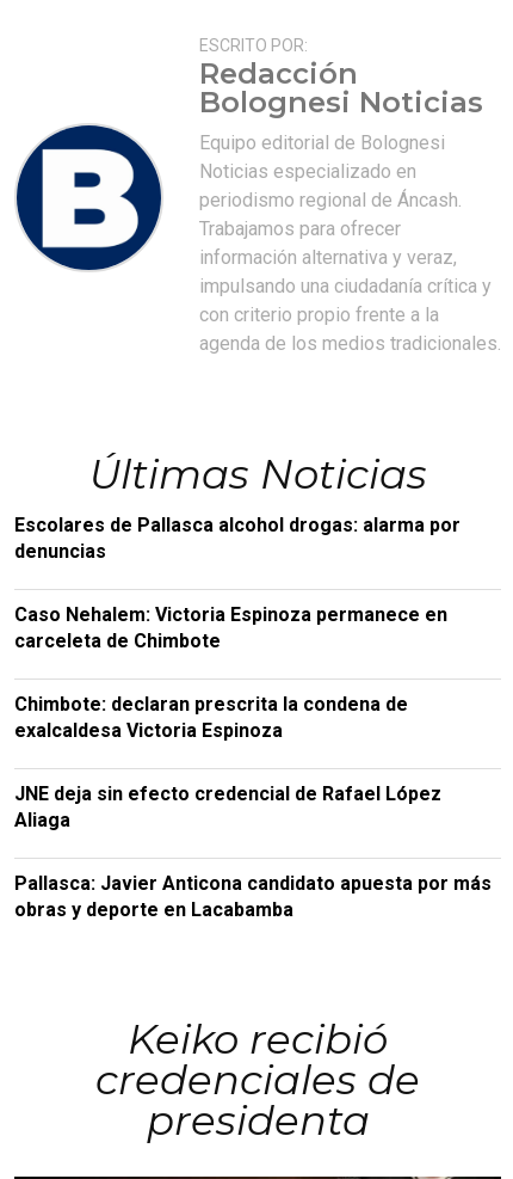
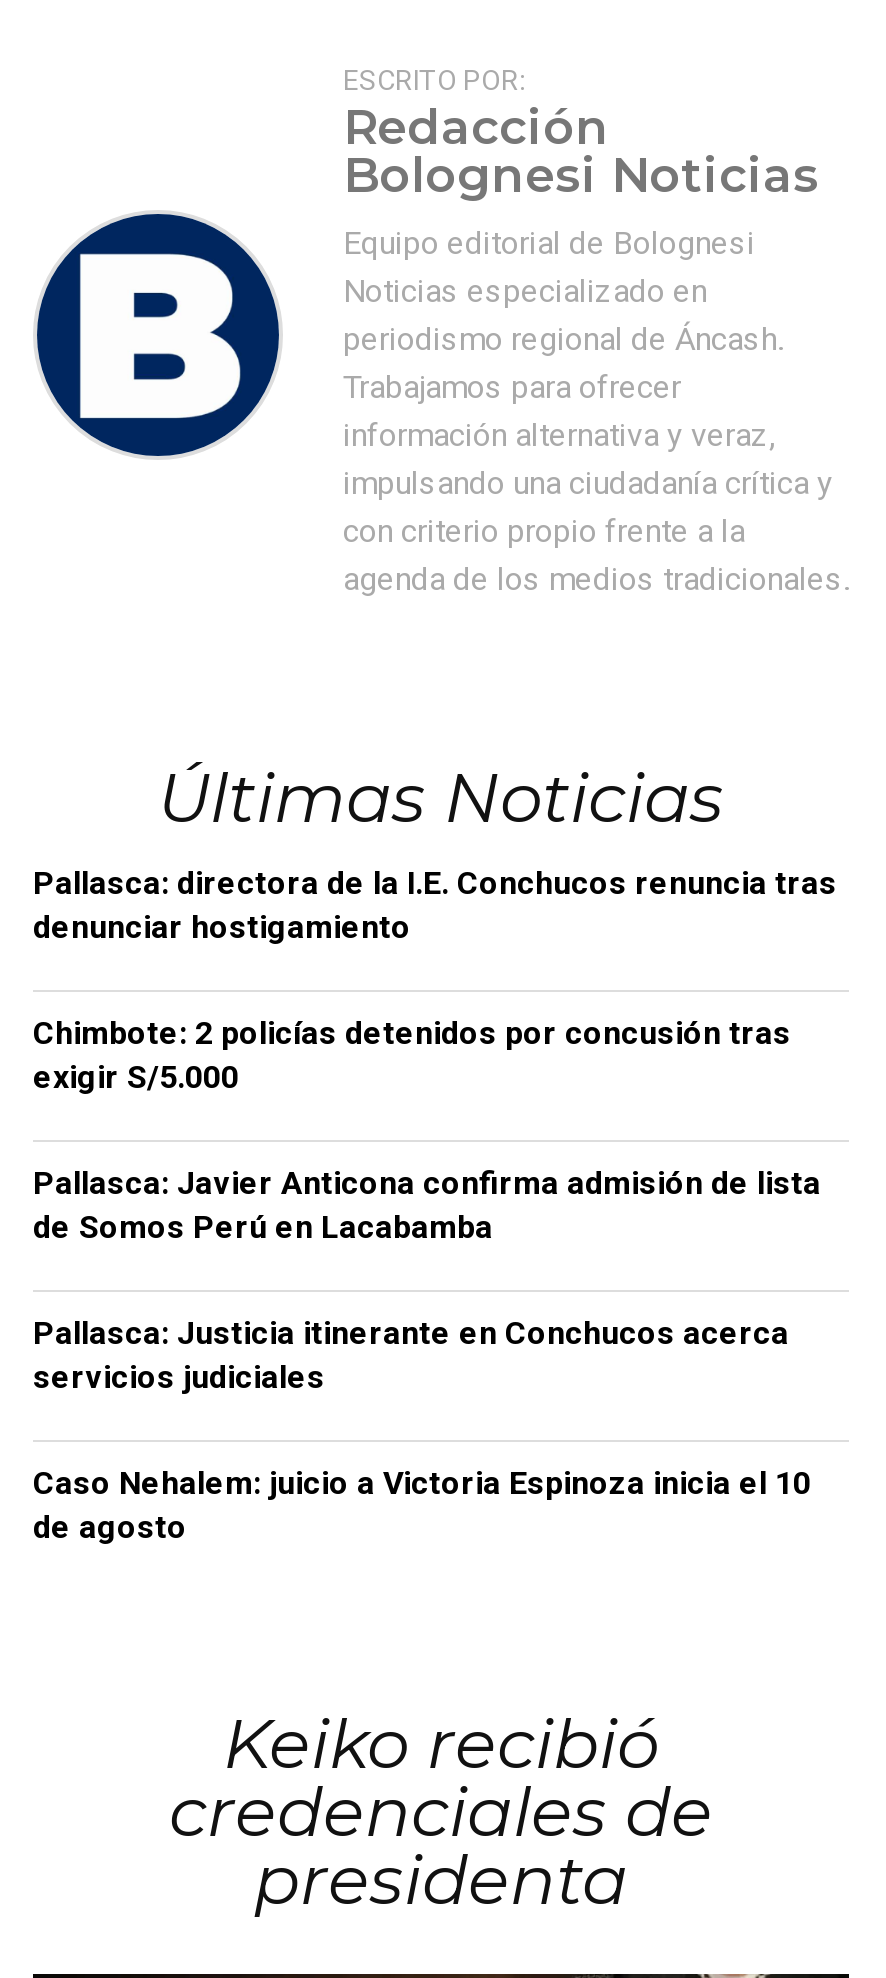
- Escolares de Pallasca alcohol drogas: alarma por
- denuncias
+ Pallasca: directora de la I.E. Conchucos renuncia tras
+ denunciar hostigamiento

- Caso Nehalem: Victoria Espinoza permanece en
- carceleta de Chimbote
+ Chimbote: 2 policías detenidos por concusión tras
+ exigir S/5.000

- Chimbote: declaran prescrita la condena de
- exalcaldesa Victoria Espinoza
+ Pallasca: Javier Anticona confirma admisión de lista
+ de Somos Perú en Lacabamba

- JNE deja sin efecto credencial de Rafael López
- Aliaga
+ Pallasca: Justicia itinerante en Conchucos acerca
+ servicios judiciales

- Pallasca: Javier Anticona candidato apuesta por más
- obras y deporte en Lacabamba
+ Caso Nehalem: juicio a Victoria Espinoza inicia el 10
+ de agosto
